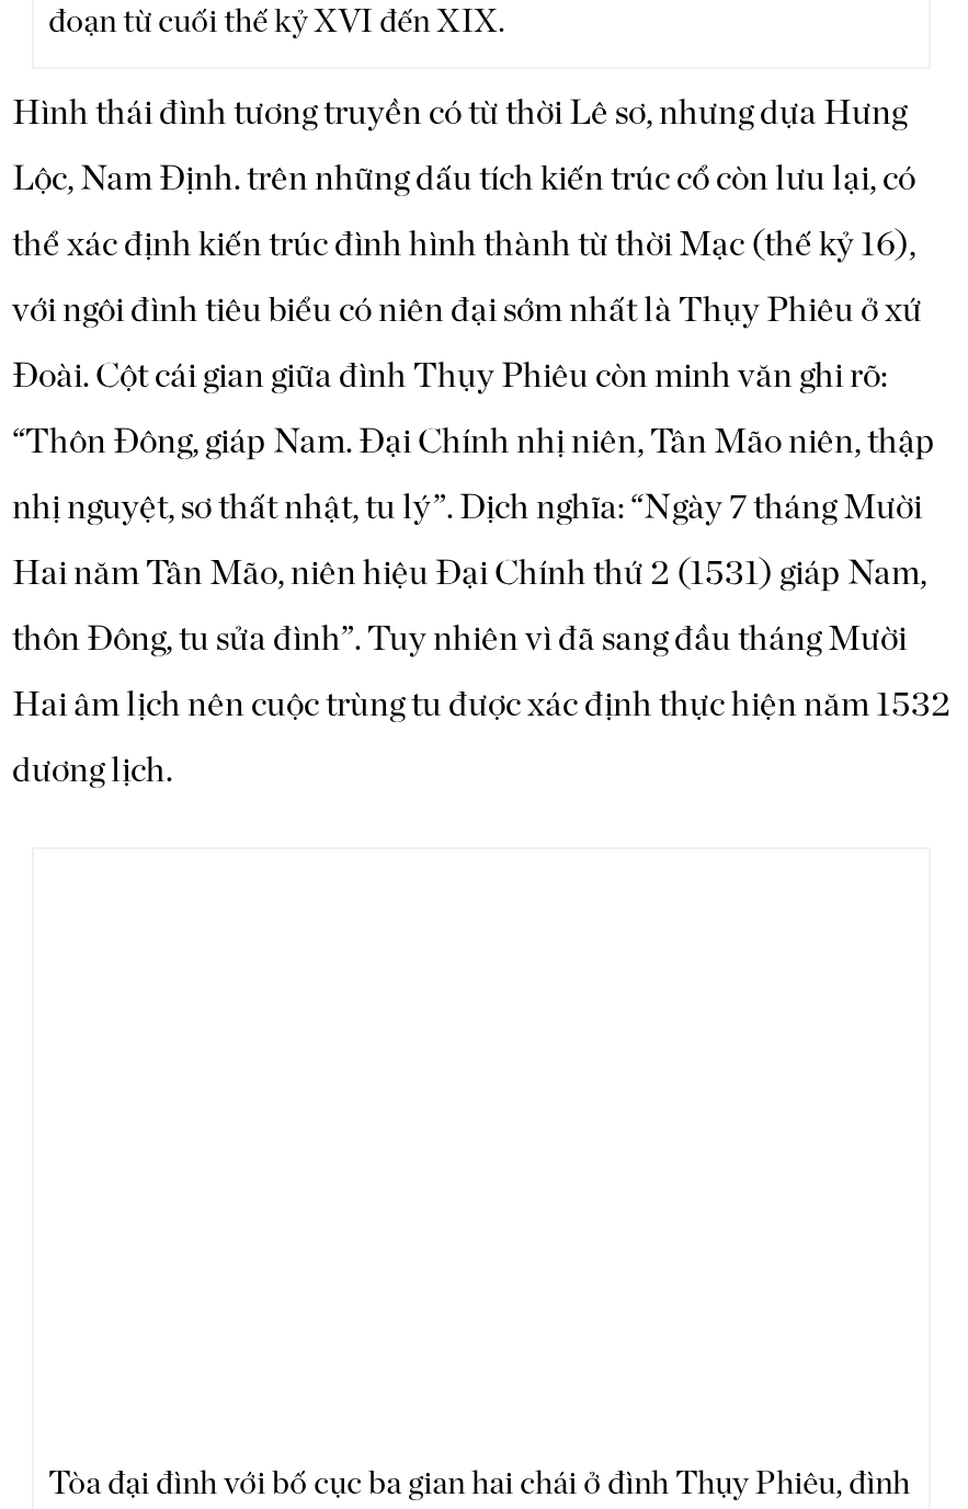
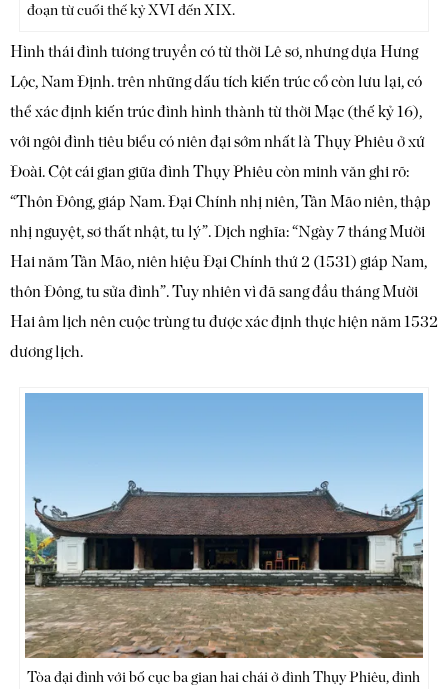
+ [image]
